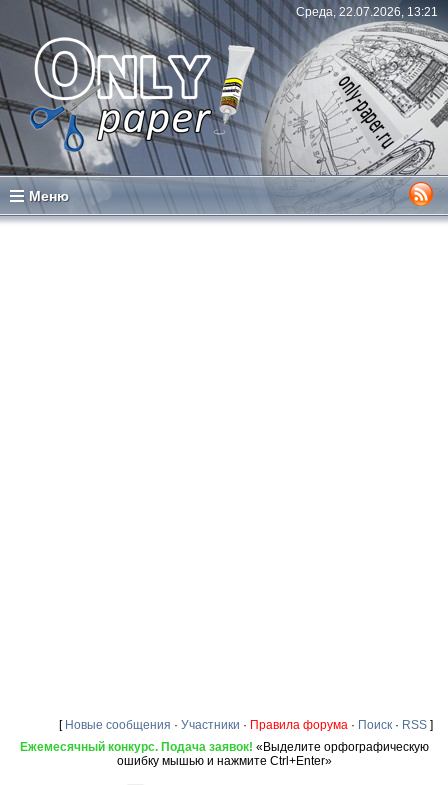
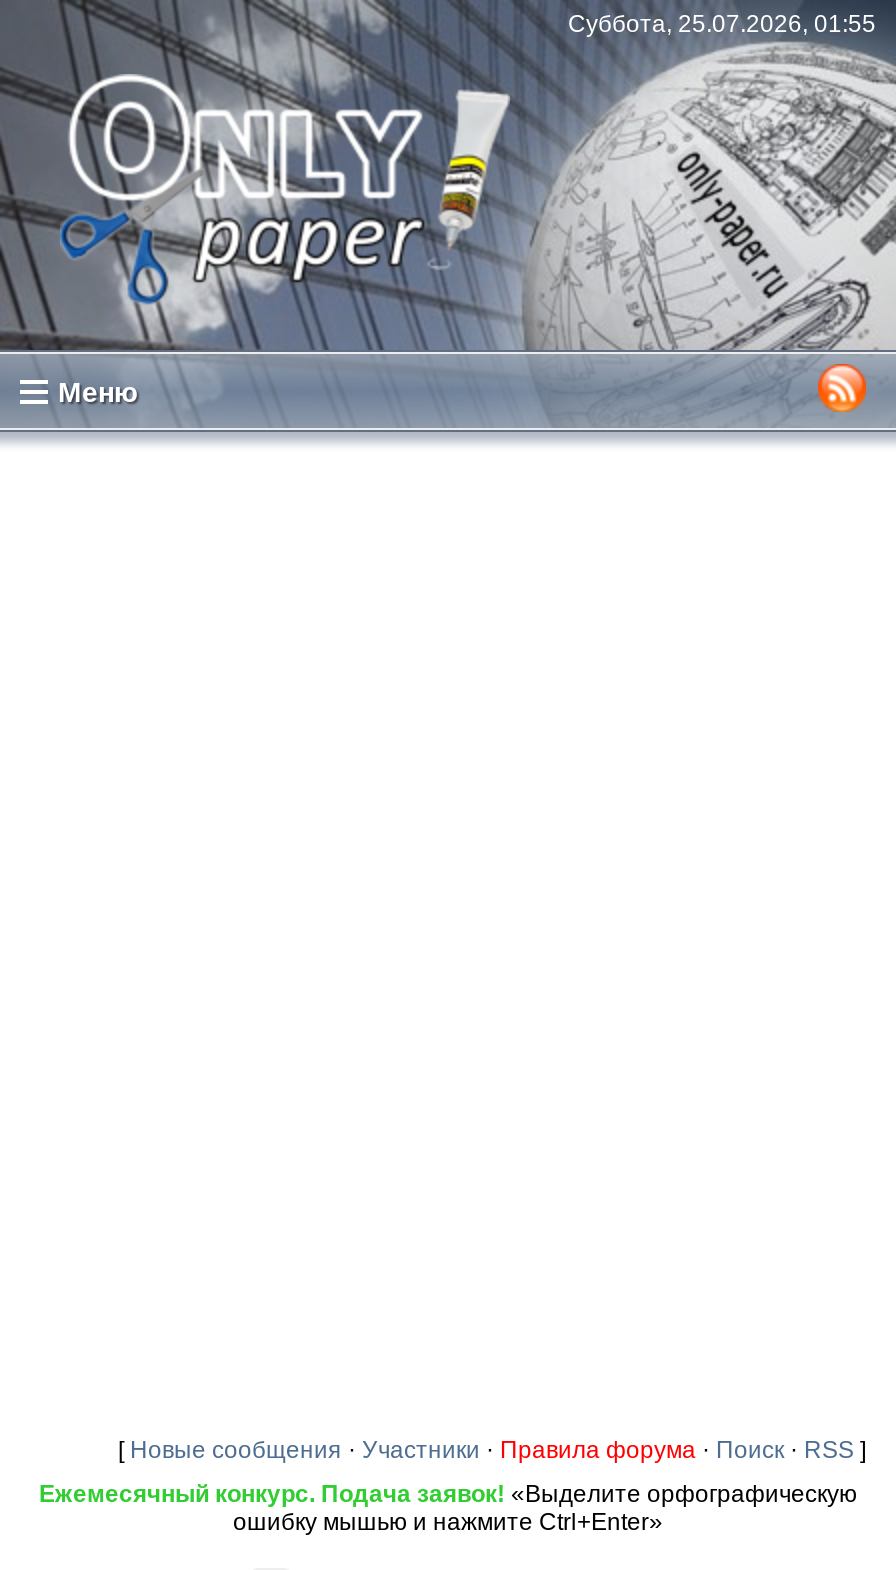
- Среда, 22.07.2026, 13:21
+ Суббота, 25.07.2026, 01:55
